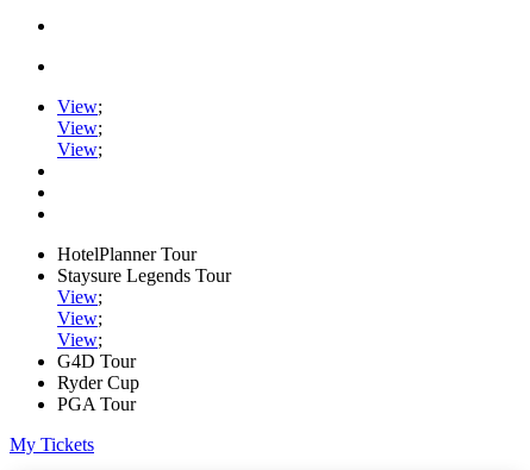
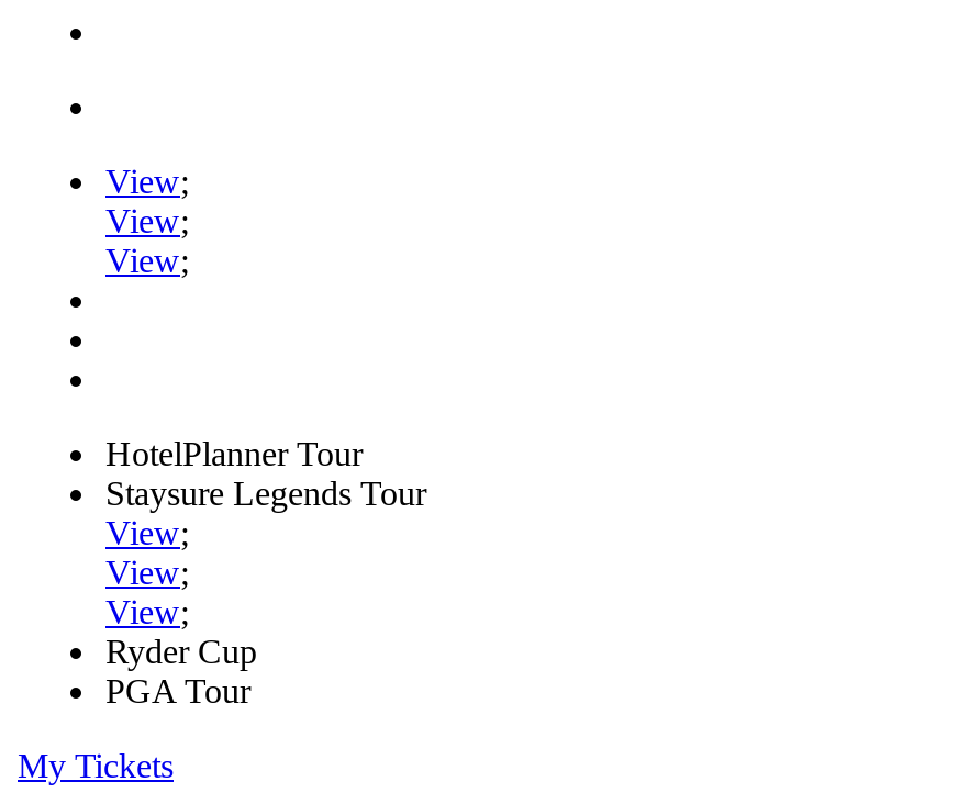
- G4D Tour
